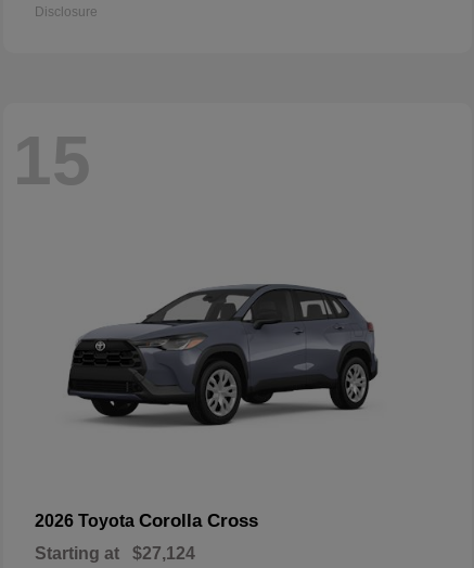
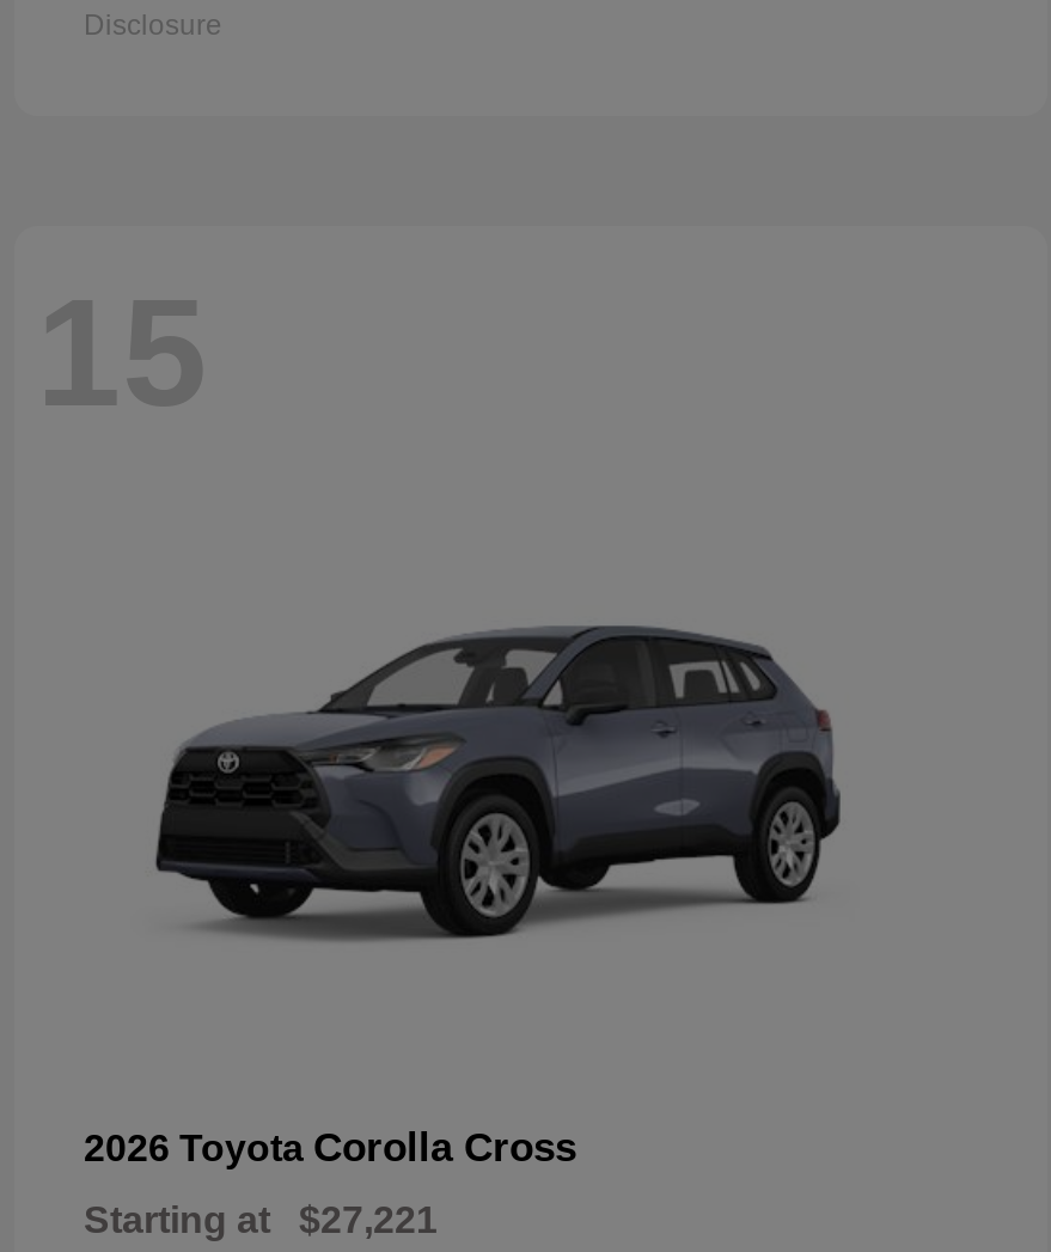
- Starting at $27,124
+ Starting at $27,221
